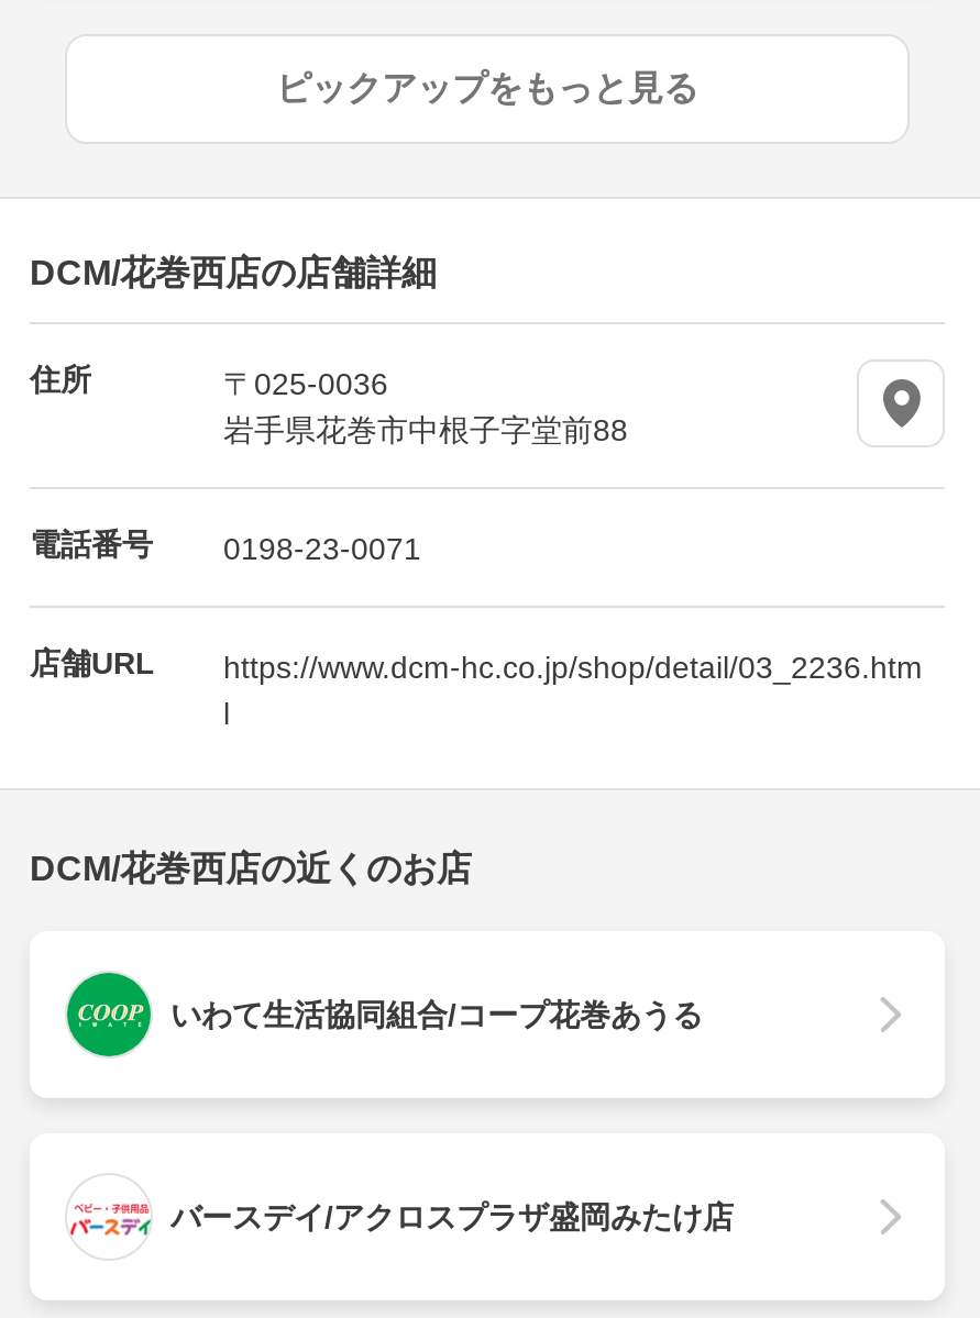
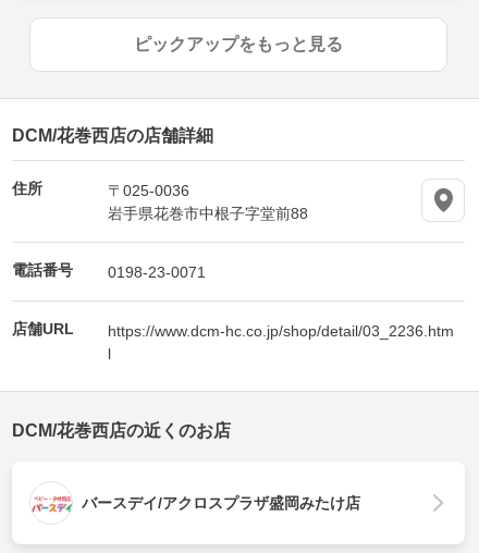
- [image]
- いわて生活協同組合/コープ花巻あうる
